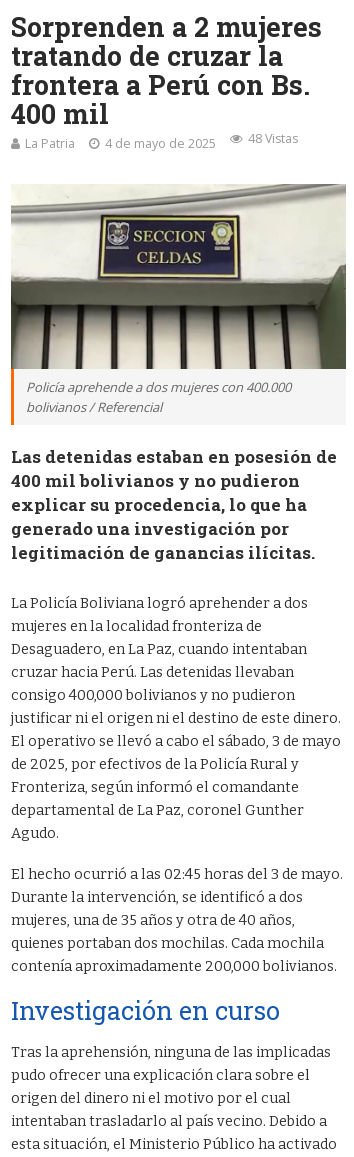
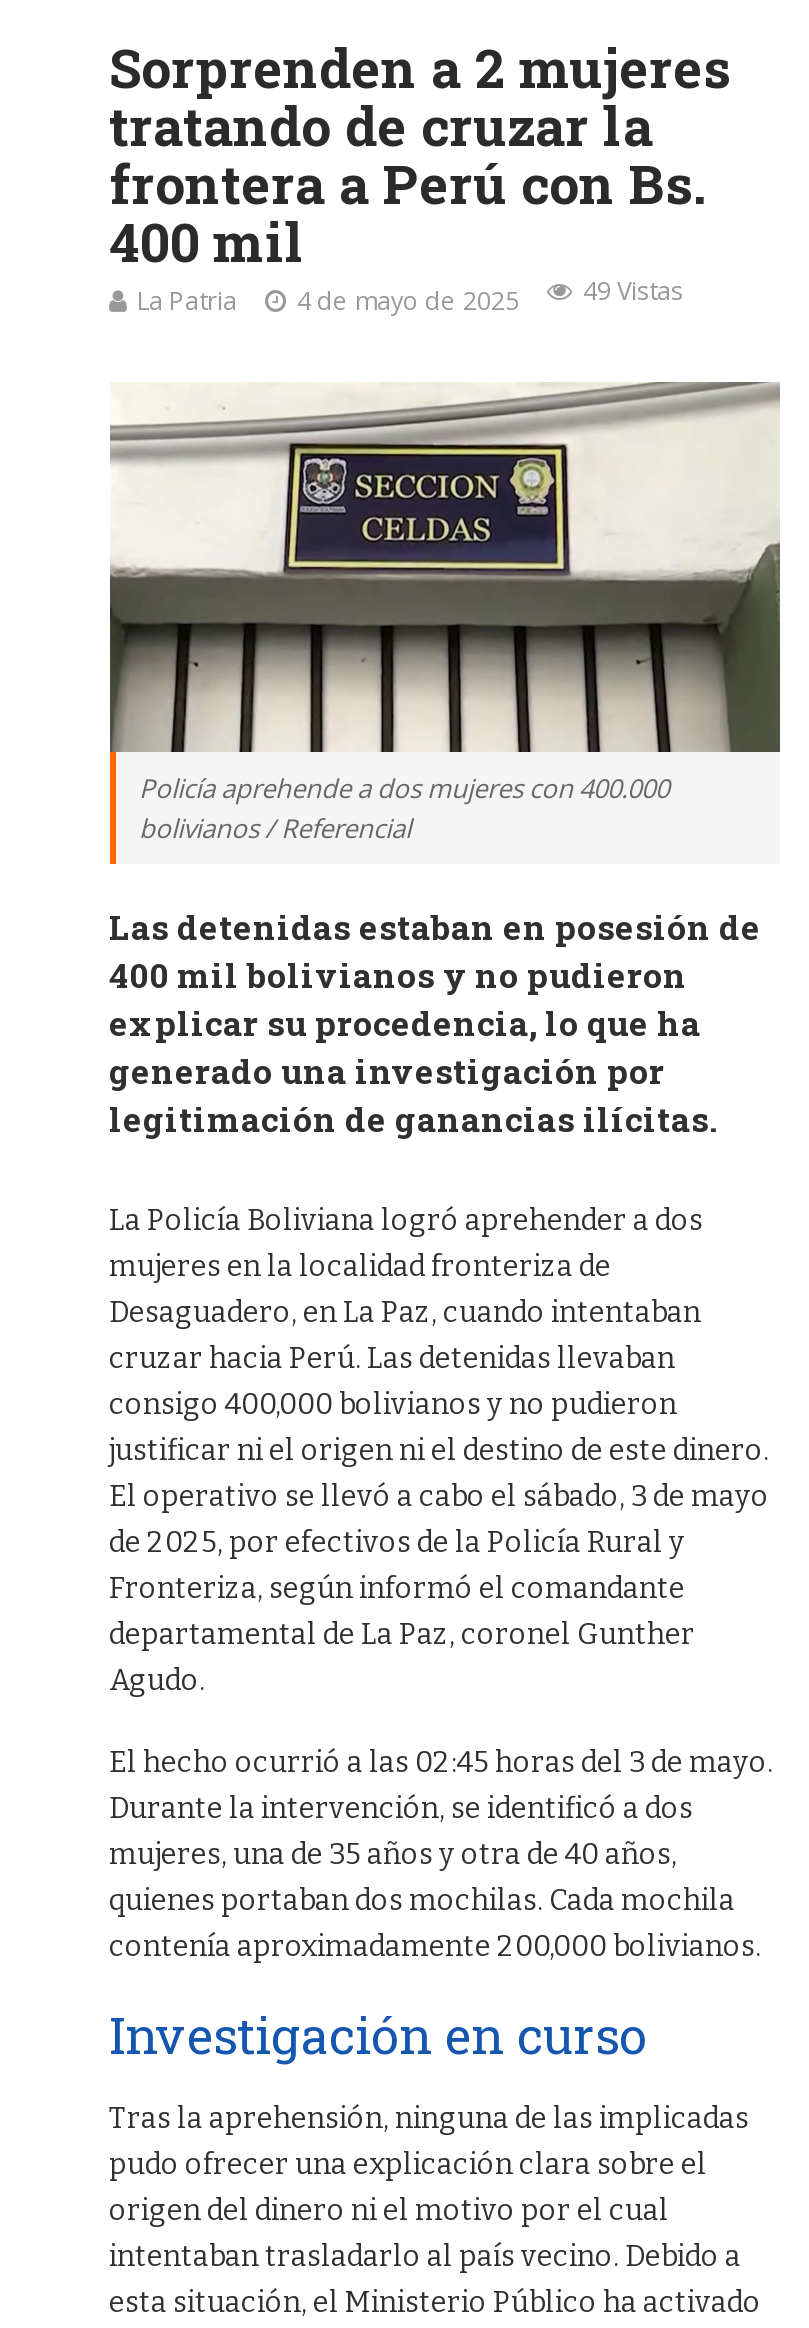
- La Patria 4 de mayo de 2025 48 Vistas
+ La Patria 4 de mayo de 2025 49 Vistas
